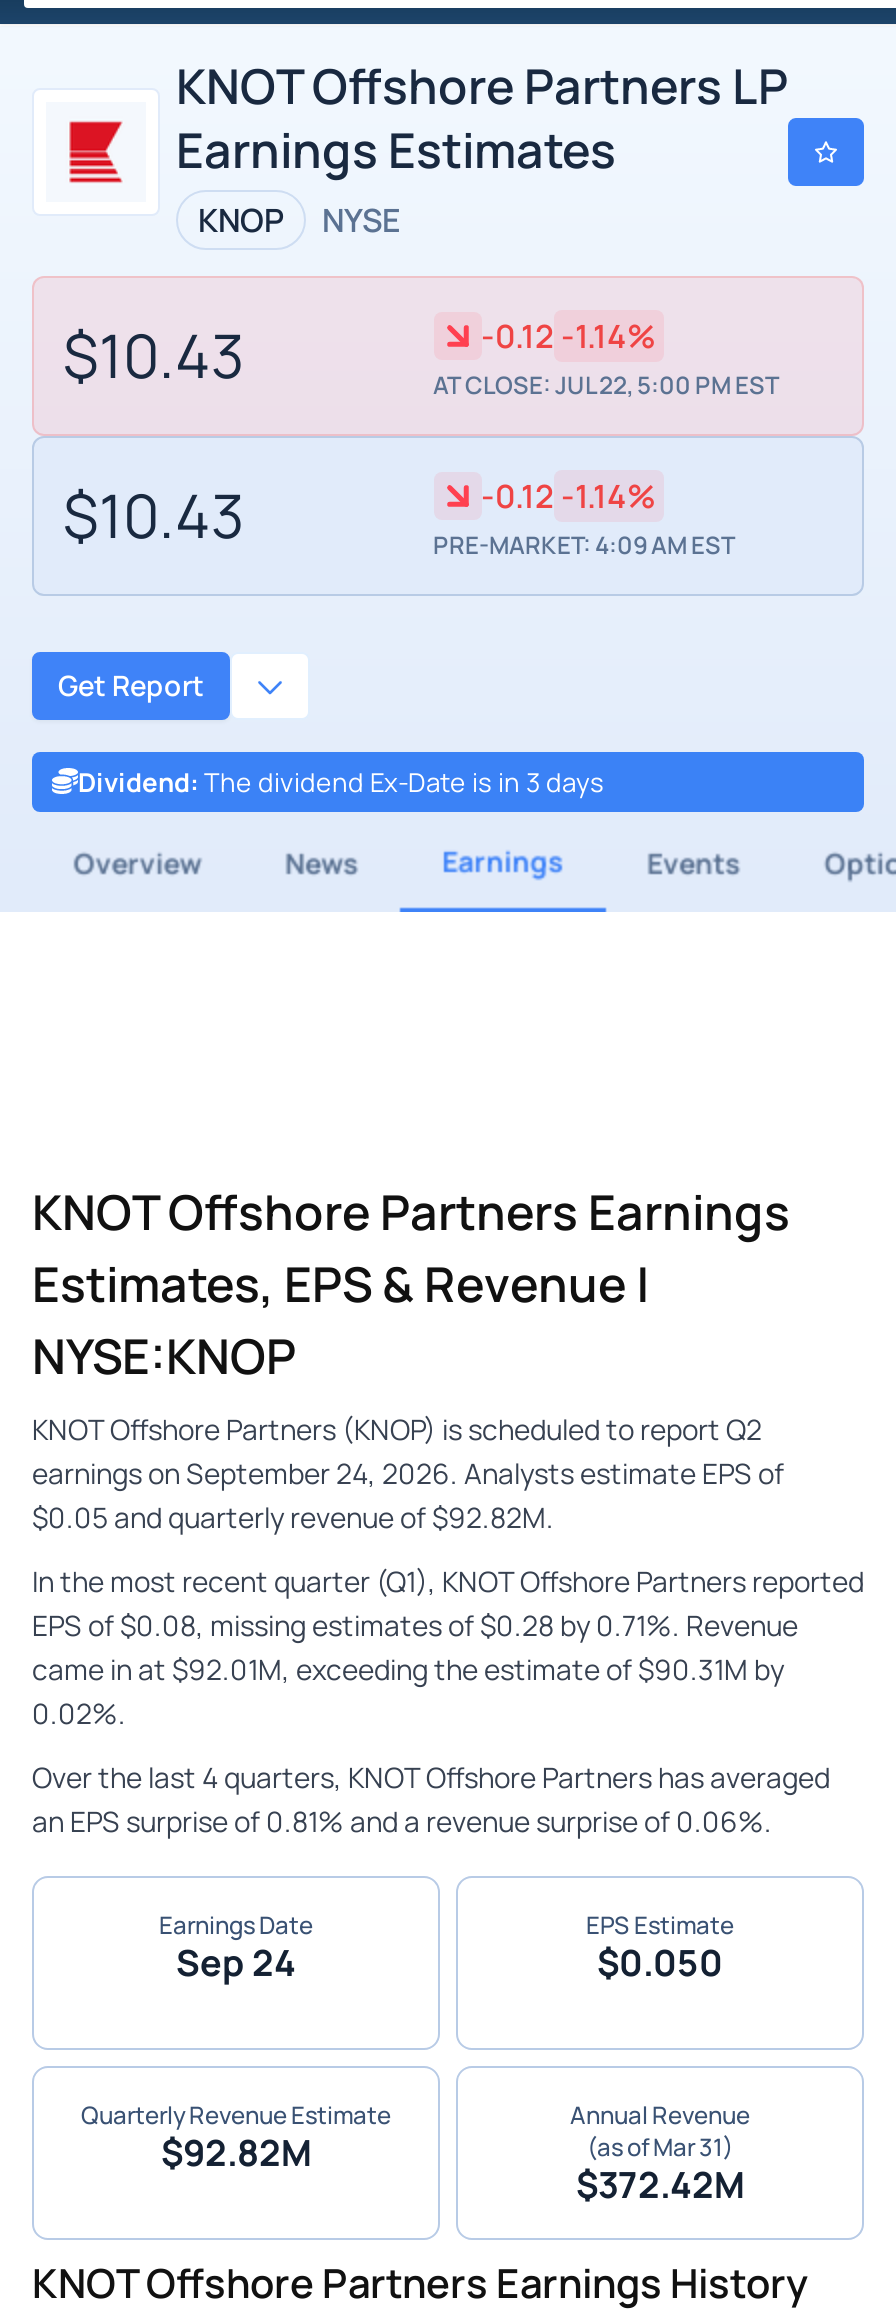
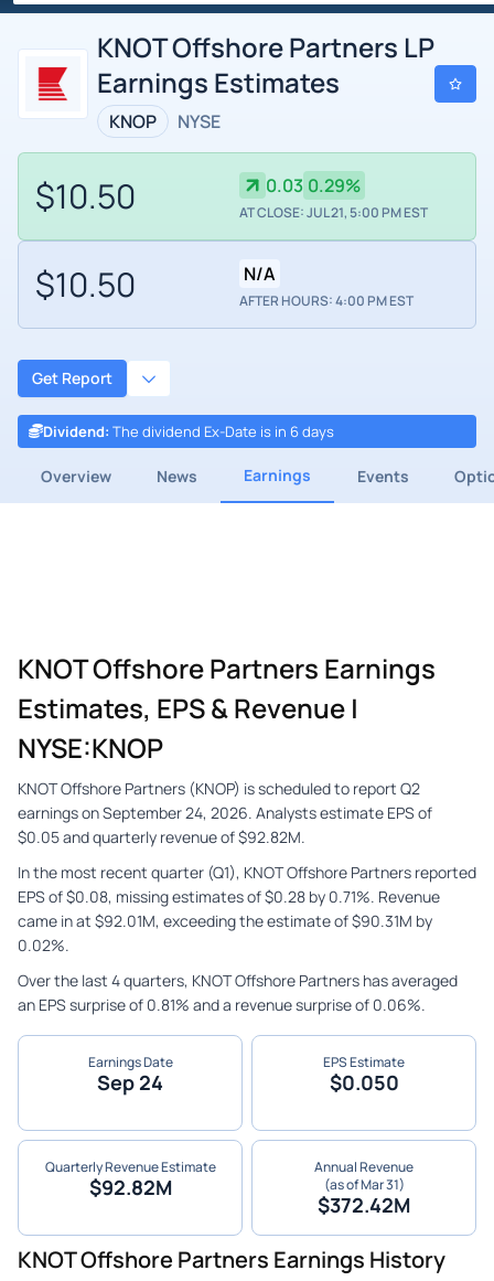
- $10.43
- -0.12 -1.14%
- AT CLOSE: JUL 22, 5:00 PM EST
+ $10.50
+ 0.03 0.29%
+ AT CLOSE: JUL 21, 5:00 PM EST

- $10.43
- -0.12 -1.14%
- PRE-MARKET: 4:09 AM EST
+ $10.50
+ N/A
+ AFTER HOURS: 4:00 PM EST

- Dividend: The dividend Ex-Date is in 3 days
+ Dividend: The dividend Ex-Date is in 6 days
